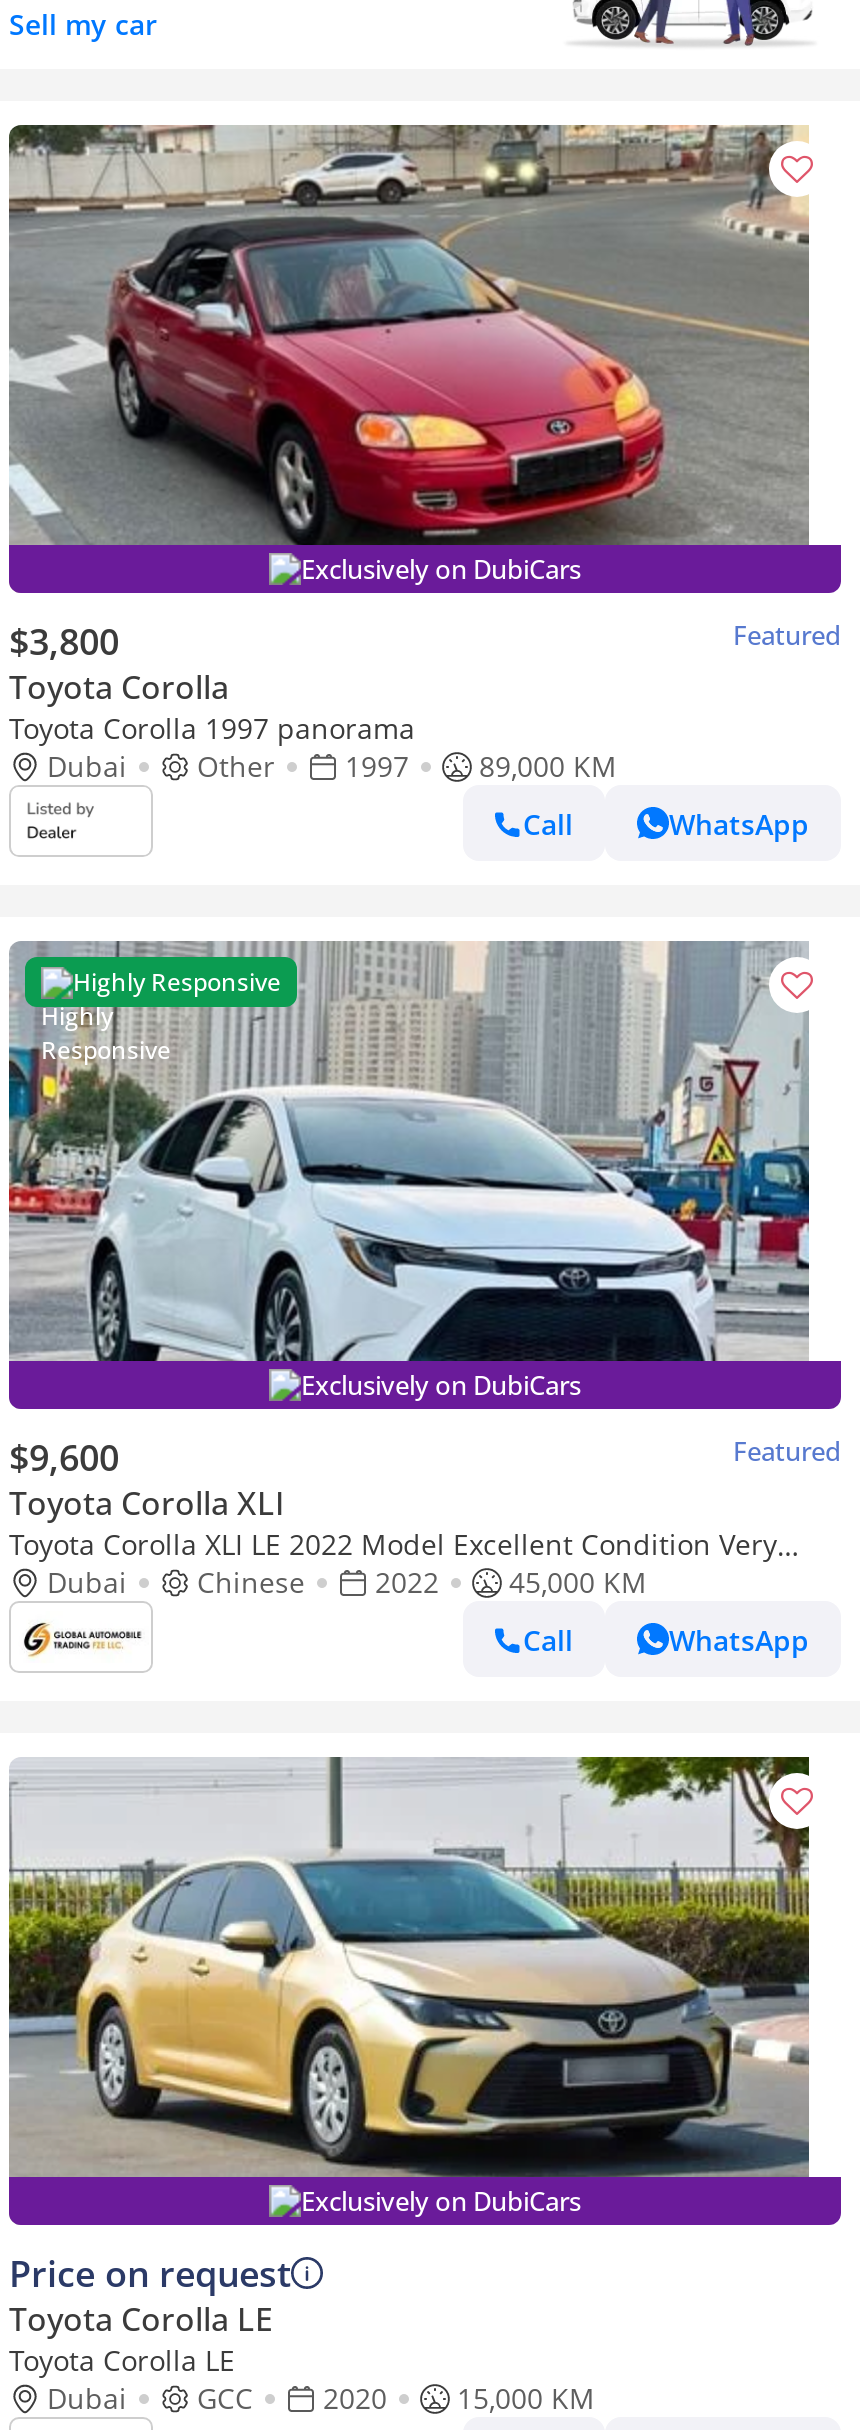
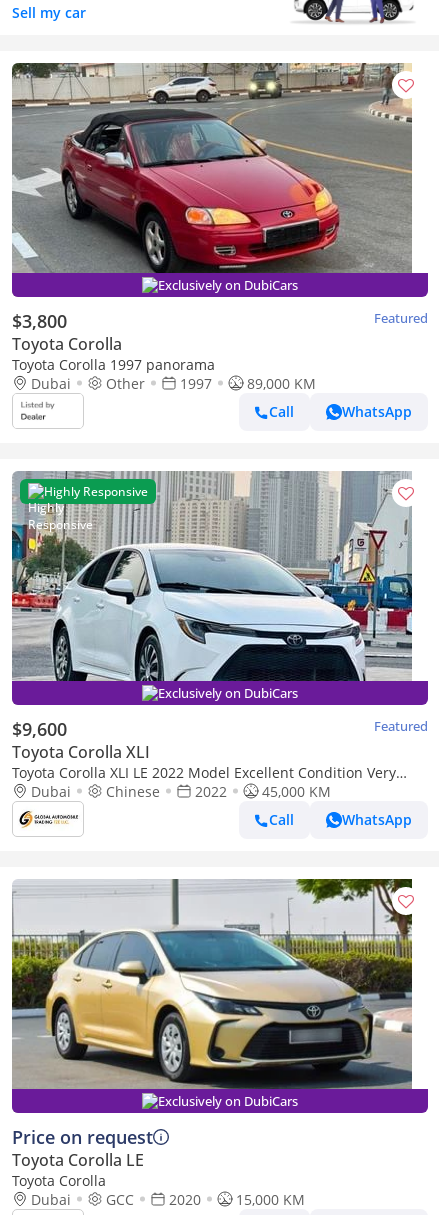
- Toyota Corolla LE
+ Toyota Corolla
